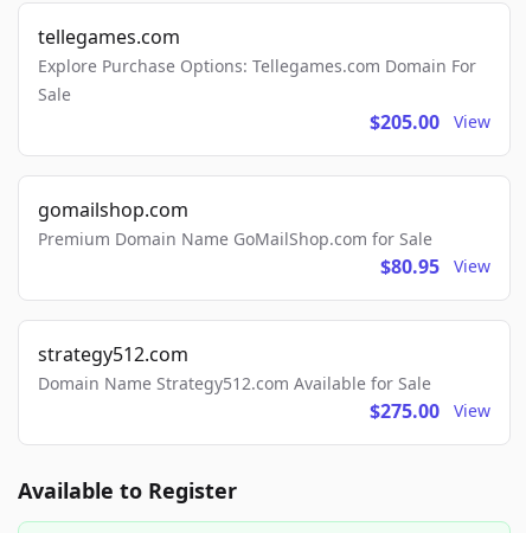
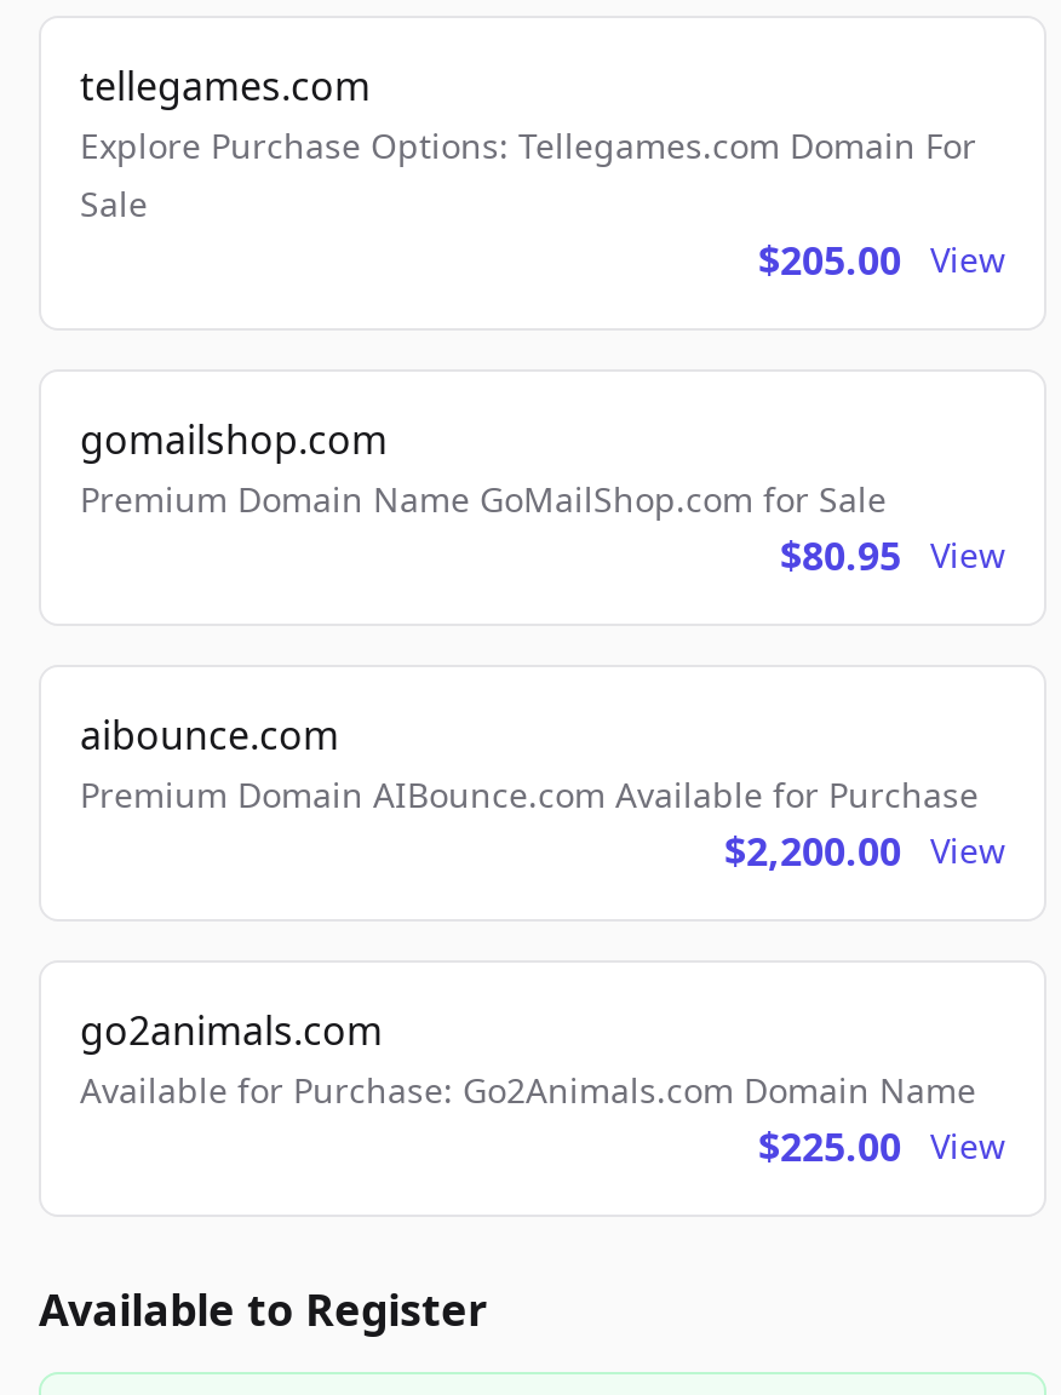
- strategy512.com
- Domain Name Strategy512.com Available for Sale
- $275.00
+ aibounce.com
+ Premium Domain AIBounce.com Available for Purchase
+ $2,200.00
+ View
+ go2animals.com
+ Available for Purchase: Go2Animals.com Domain Name
+ $225.00
